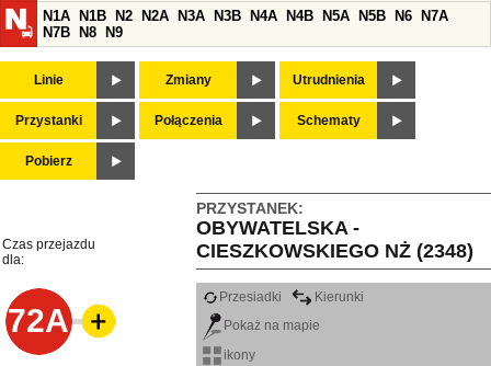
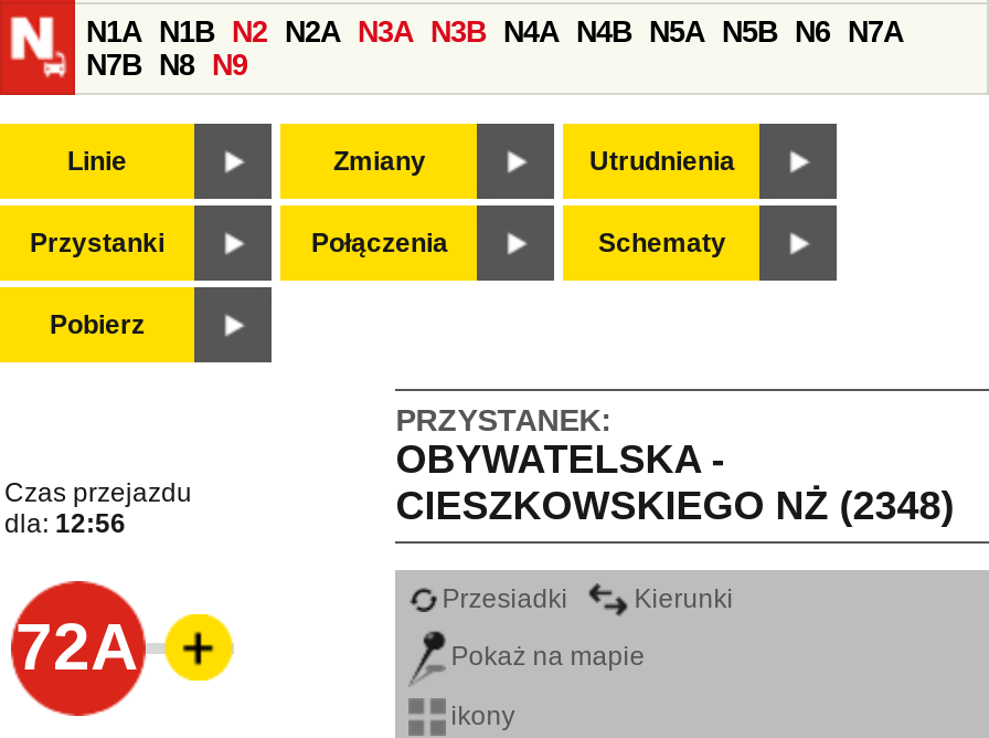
- dla:
+ dla: 12:56
